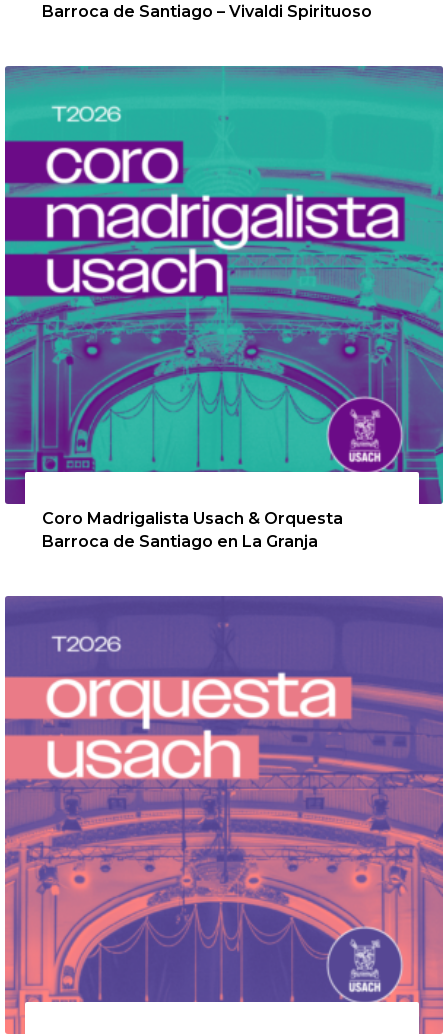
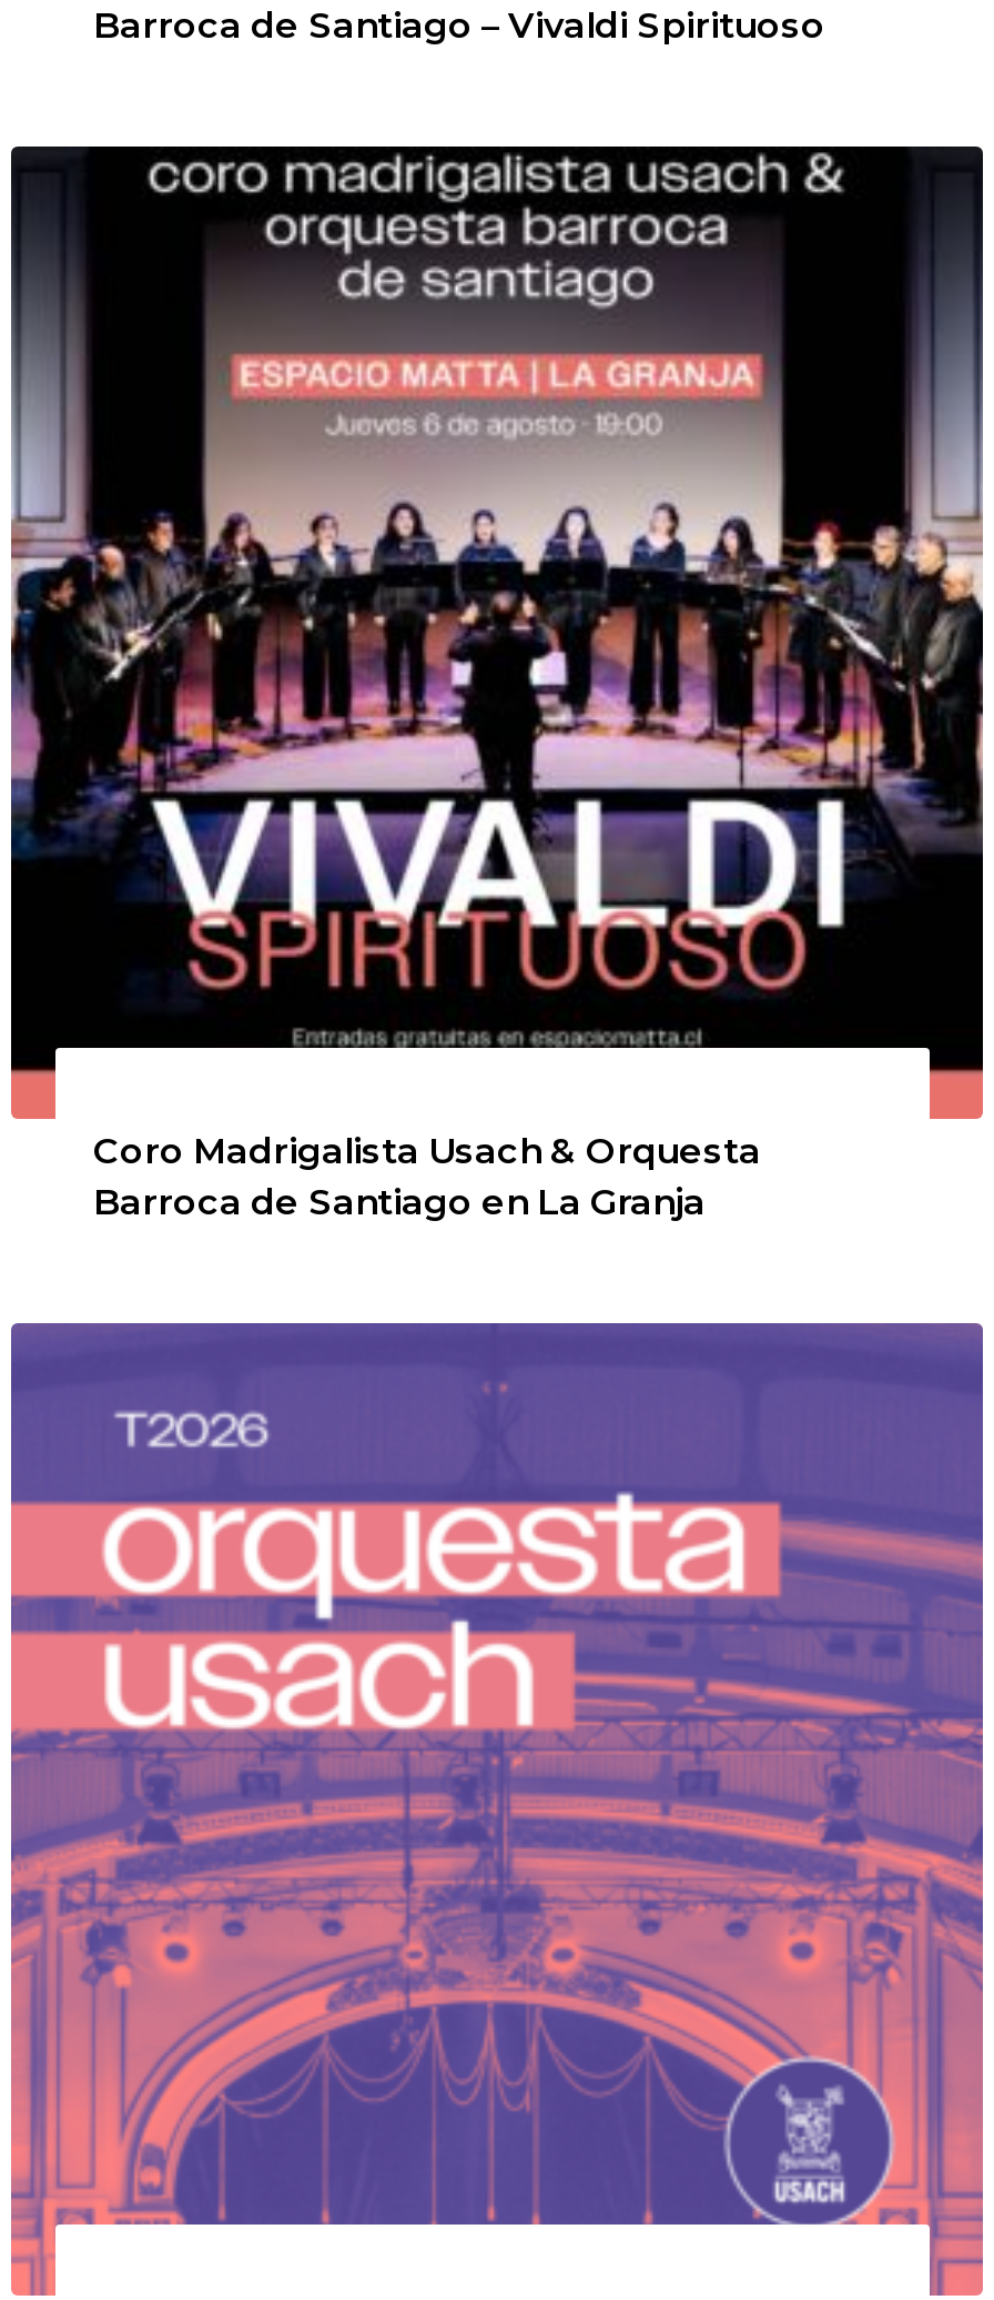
- [image]
+ [image]
